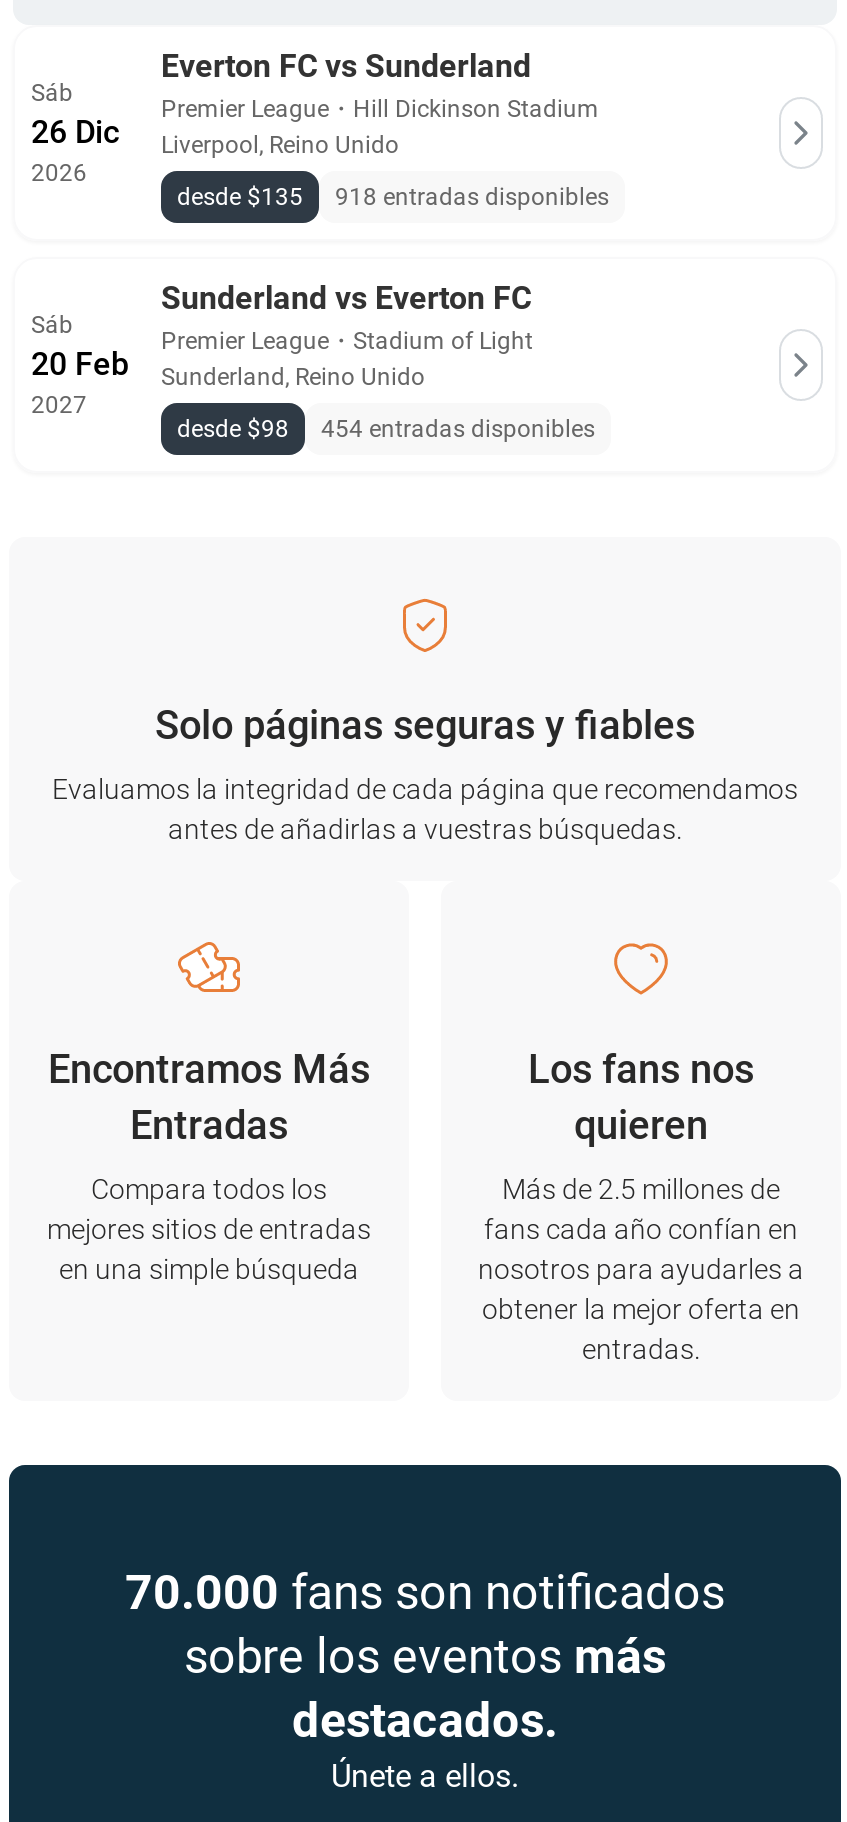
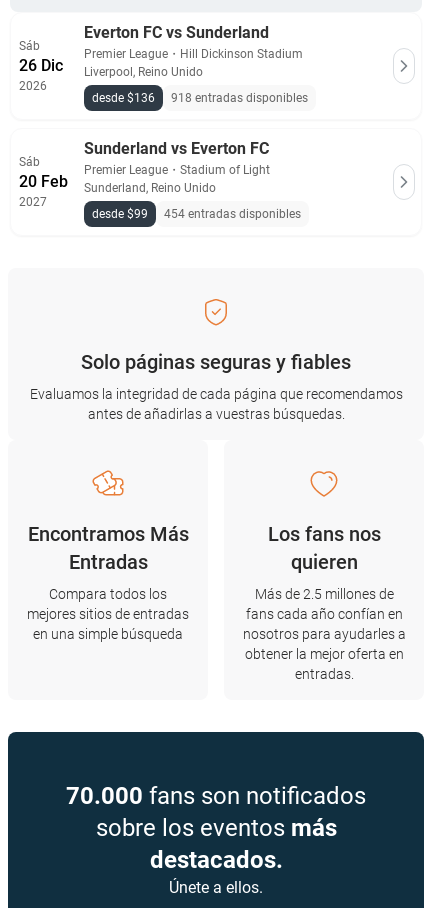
- desde $135 918 entradas disponibles
+ desde $136 918 entradas disponibles

- desde $98 454 entradas disponibles
+ desde $99 454 entradas disponibles
